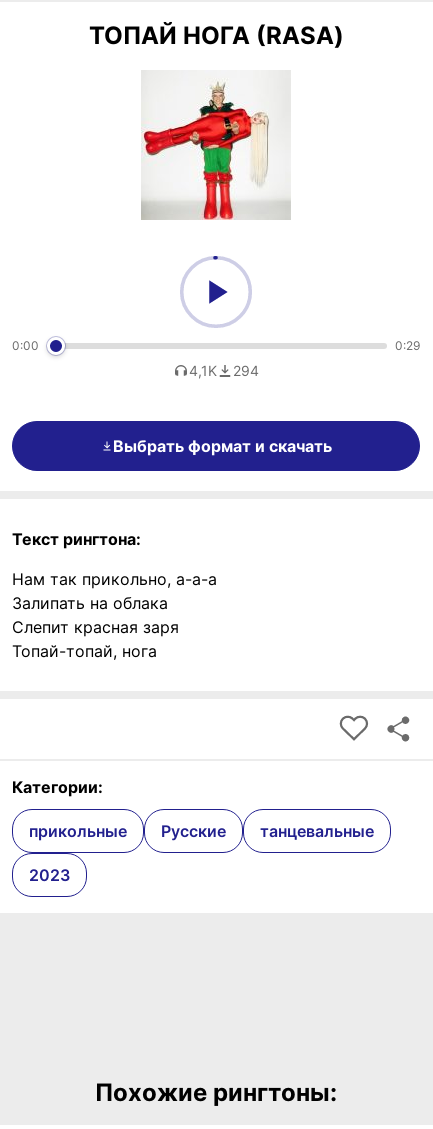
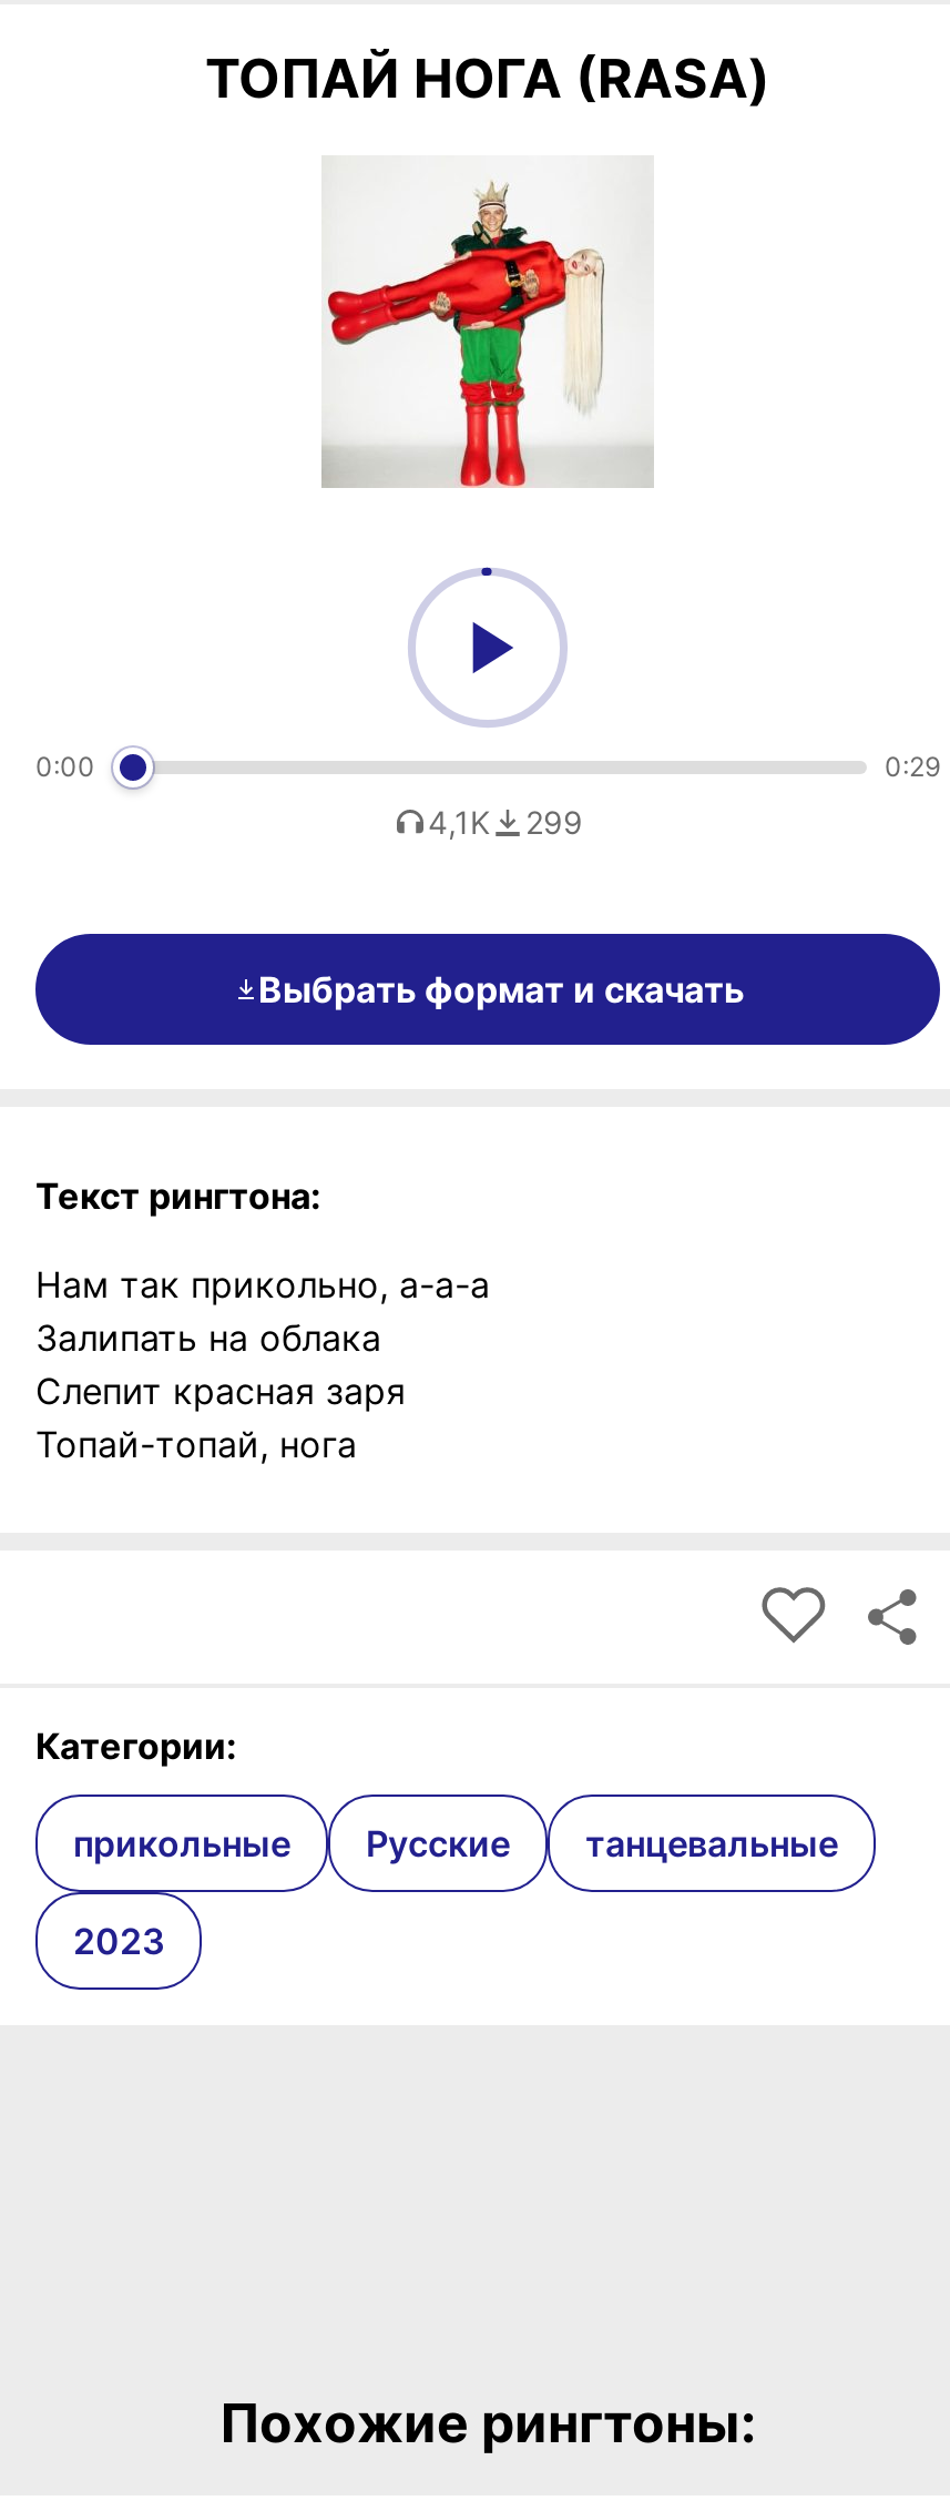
- 4,1K 294
+ 4,1K 299
